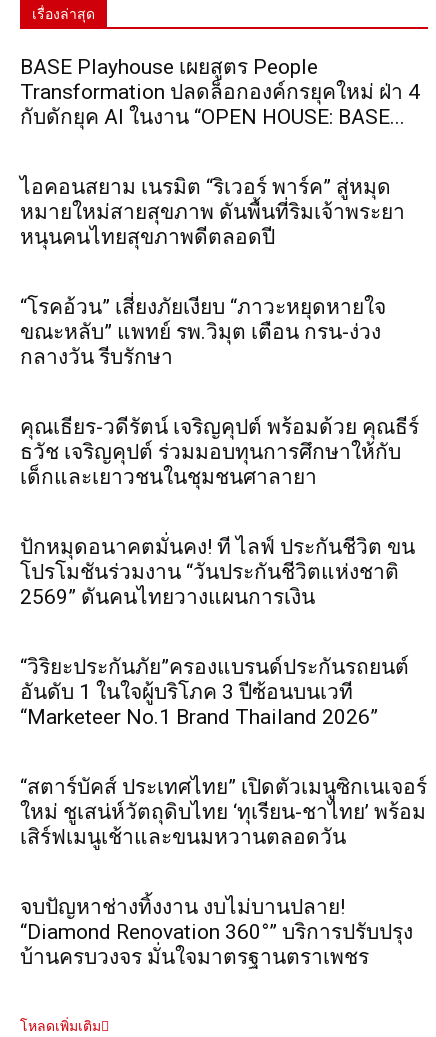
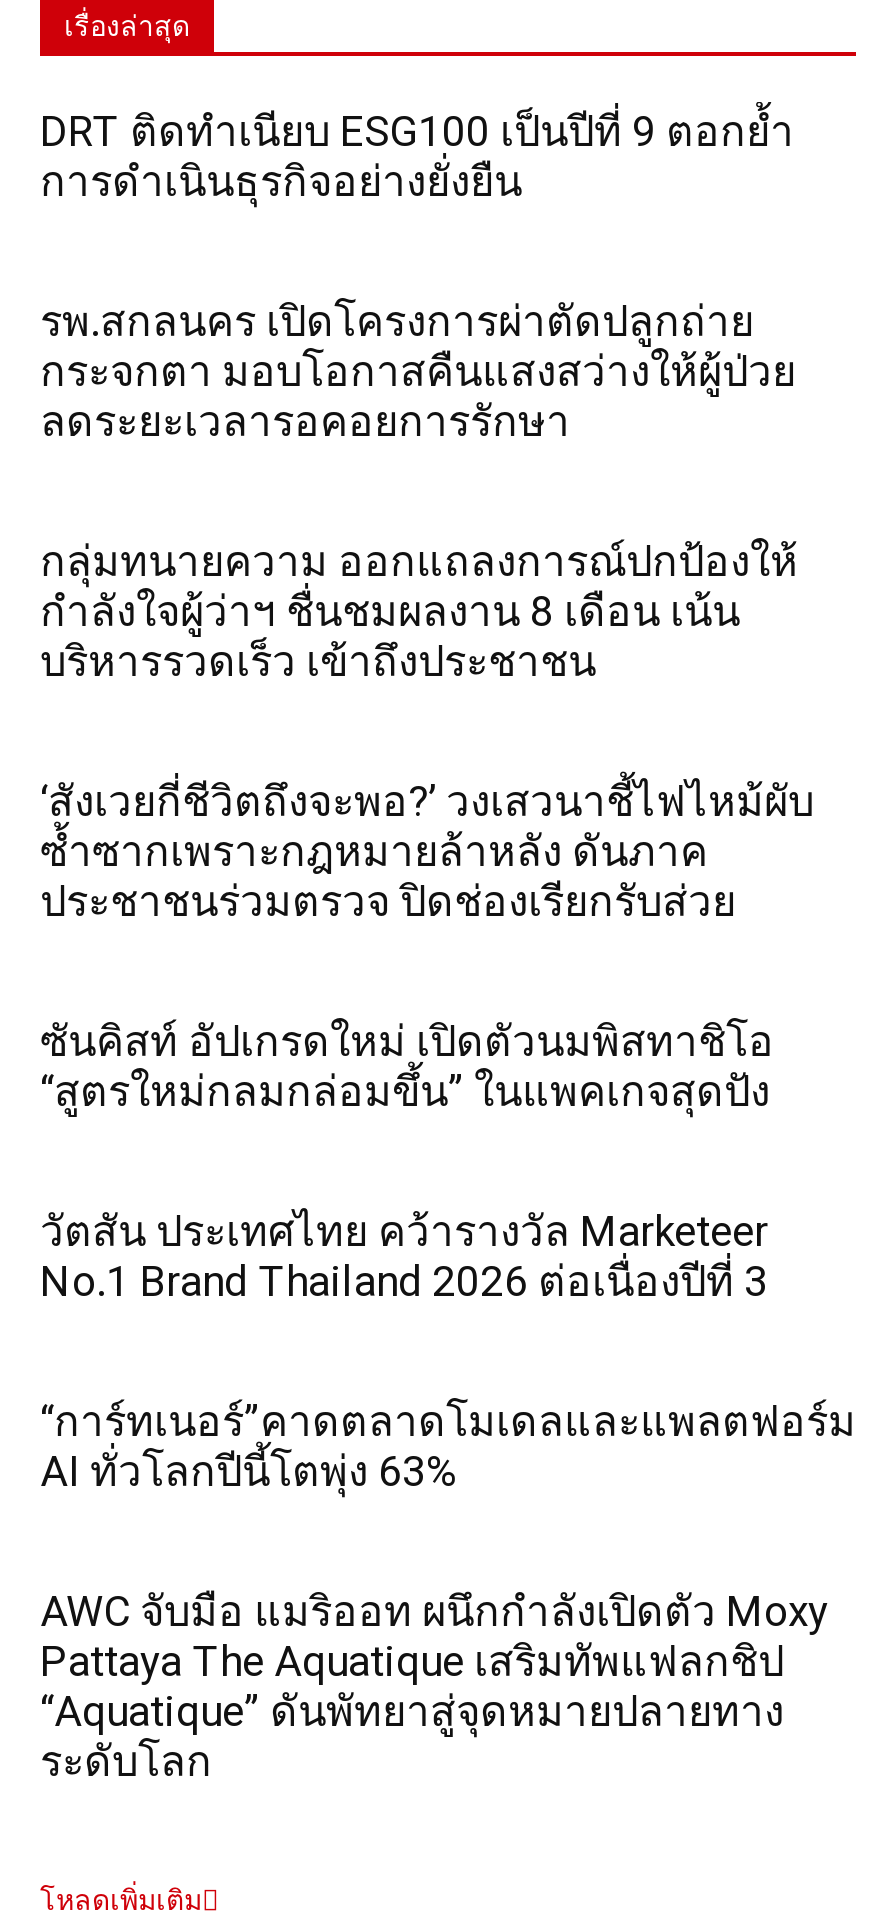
- BASE Playhouse เผยสูตร People
- Transformation ปลดล็อกองค์กรยุคใหม่ ฝ่า 4
- กับดักยุค AI ในงาน “OPEN HOUSE: BASE...
+ DRT ติดทำเนียบ ESG100 เป็นปีที่ 9 ตอกย้ำ
+ การดำเนินธุรกิจอย่างยั่งยืน

- ไอคอนสยาม เนรมิต “ริเวอร์ พาร์ค” สู่หมุด
- หมายใหม่สายสุขภาพ ดันพื้นที่ริมเจ้าพระยา
- หนุนคนไทยสุขภาพดีตลอดปี
+ รพ.สกลนคร เปิดโครงการผ่าตัดปลูกถ่าย
+ กระจกตา มอบโอกาสคืนแสงสว่างให้ผู้ป่วย
+ ลดระยะเวลารอคอยการรักษา

- “โรคอ้วน” เสี่ยงภัยเงียบ “ภาวะหยุดหายใจ
- ขณะหลับ” แพทย์ รพ.วิมุต เตือน กรน-ง่วง
- กลางวัน รีบรักษา
+ กลุ่มทนายความ ออกแถลงการณ์ปกป้องให้
+ กำลังใจผู้ว่าฯ ชื่นชมผลงาน 8 เดือน เน้น
+ บริหารรวดเร็ว เข้าถึงประชาชน

- คุณเธียร-วดีรัตน์ เจริญคุปต์ พร้อมด้วย คุณธีร์
- ธวัช เจริญคุปต์ ร่วมมอบทุนการศึกษาให้กับ
- เด็กและเยาวชนในชุมชนศาลายา
+ ‘สังเวยกี่ชีวิตถึงจะพอ?’ วงเสวนาชี้ไฟไหม้ผับ
+ ซ้ำซากเพราะกฎหมายล้าหลัง ดันภาค
+ ประชาชนร่วมตรวจ ปิดช่องเรียกรับส่วย

- ปักหมุดอนาคตมั่นคง! ที ไลฟ์ ประกันชีวิต ขน
- โปรโมชันร่วมงาน “วันประกันชีวิตแห่งชาติ
- 2569” ดันคนไทยวางแผนการเงิน
+ ซันคิสท์ อัปเกรดใหม่ เปิดตัวนมพิสทาชิโอ
+ “สูตรใหม่กลมกล่อมขึ้น” ในแพคเกจสุดปัง

- “วิริยะประกันภัย”ครองแบรนด์ประกันรถยนต์
- อันดับ 1 ในใจผู้บริโภค 3 ปีซ้อนบนเวที
- “Marketeer No.1 Brand Thailand 2026”
+ วัตสัน ประเทศไทย คว้ารางวัล Marketeer
+ No.1 Brand Thailand 2026 ต่อเนื่องปีที่ 3

- “สตาร์บัคส์ ประเทศไทย” เปิดตัวเมนูซิกเนเจอร์
- ใหม่ ชูเสน่ห์วัตถุดิบไทย ‘ทุเรียน-ชาไทย’ พร้อม
- เสิร์ฟเมนูเช้าและขนมหวานตลอดวัน
+ “การ์ทเนอร์”คาดตลาดโมเดลและแพลตฟอร์ม
+ AI ทั่วโลกปีนี้โตพุ่ง 63%

- จบปัญหาช่างทิ้งงาน งบไม่บานปลาย!
- “Diamond Renovation 360°” บริการปรับปรุง
- บ้านครบวงจร มั่นใจมาตรฐานตราเพชร
+ AWC จับมือ แมริออท ผนึกกำลังเปิดตัว Moxy
+ Pattaya The Aquatique เสริมทัพแฟลกชิป
+ “Aquatique” ดันพัทยาสู่จุดหมายปลายทาง
+ ระดับโลก
